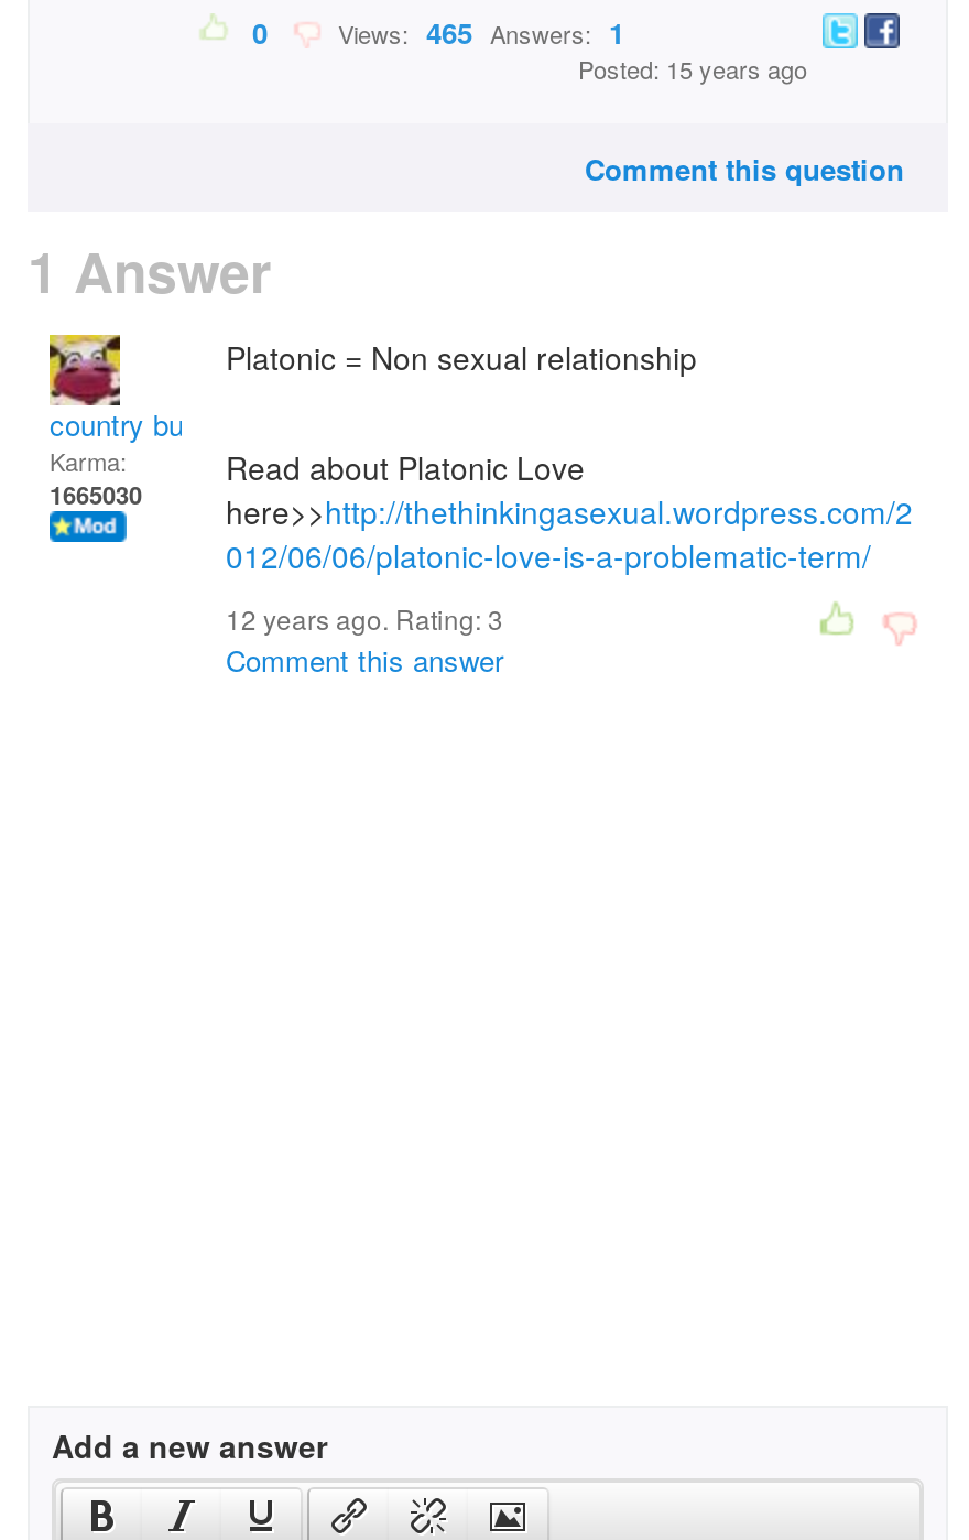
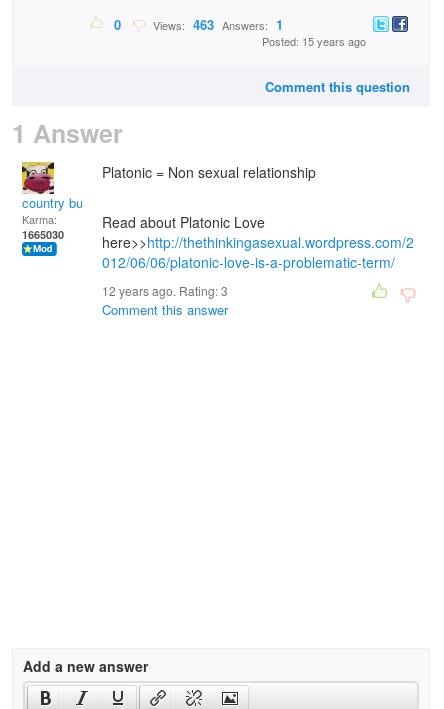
- Views: 465 Answers: 1
+ Views: 463 Answers: 1
